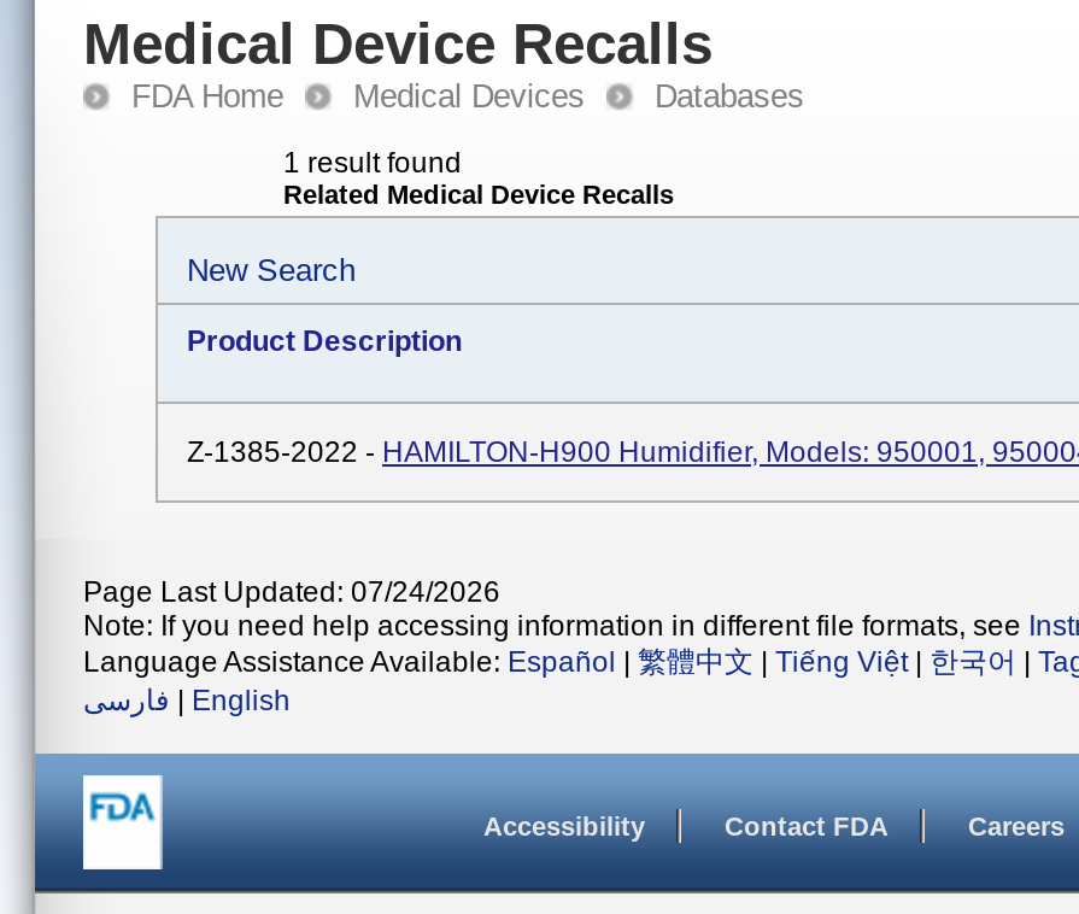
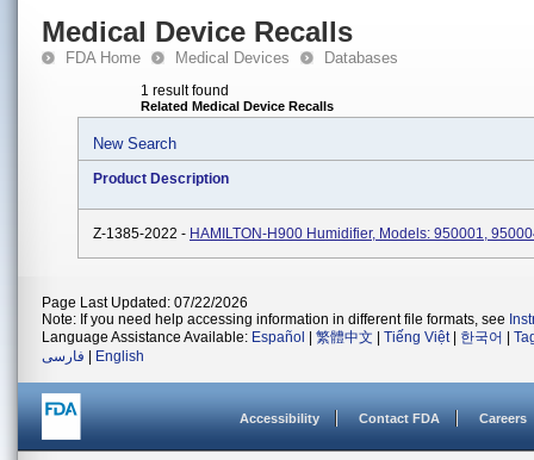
- Page Last Updated: 07/24/2026
+ Page Last Updated: 07/22/2026
